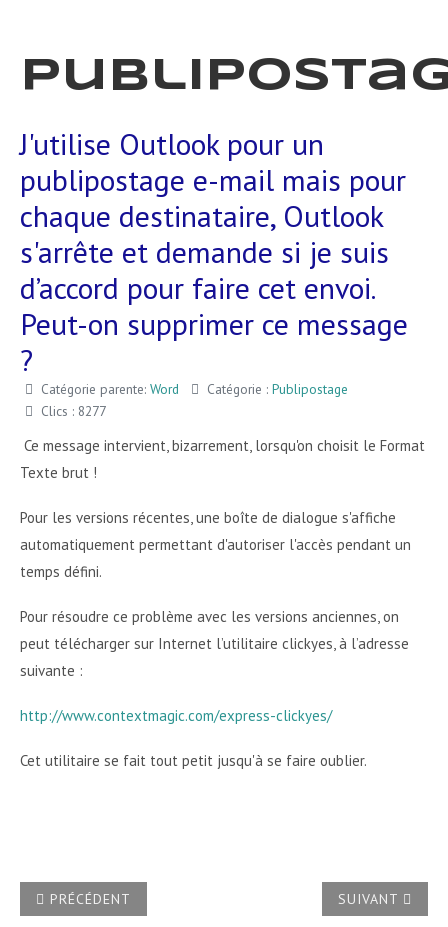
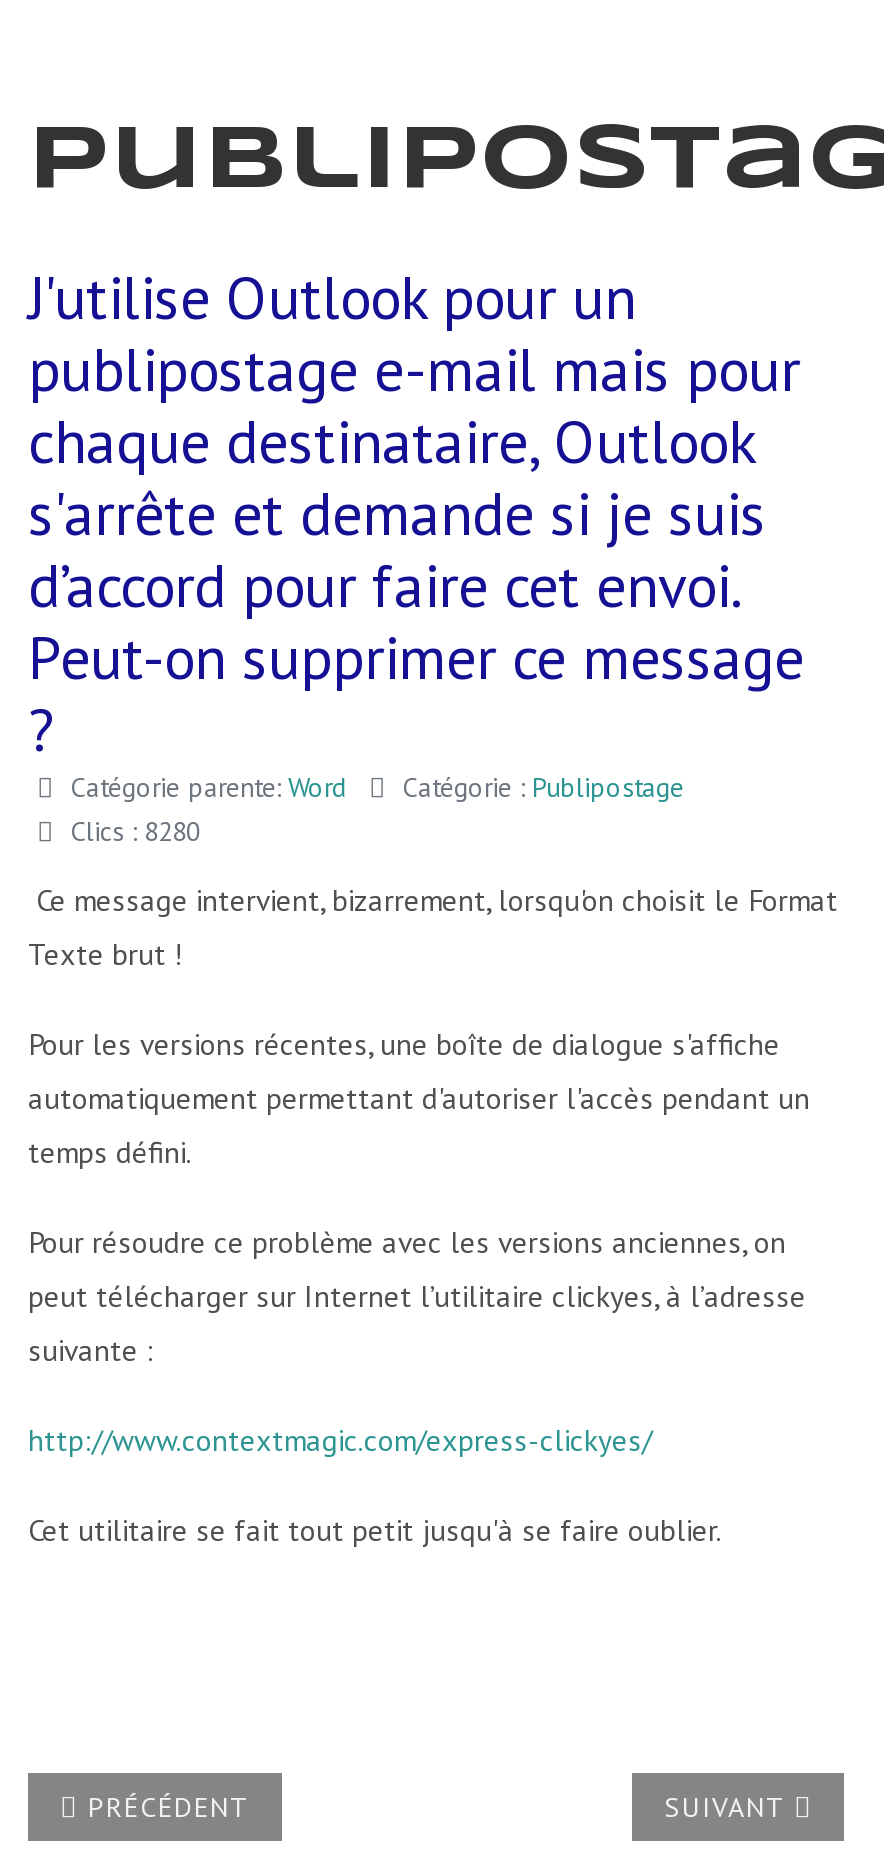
- Clics : 8277
+ Clics : 8280
